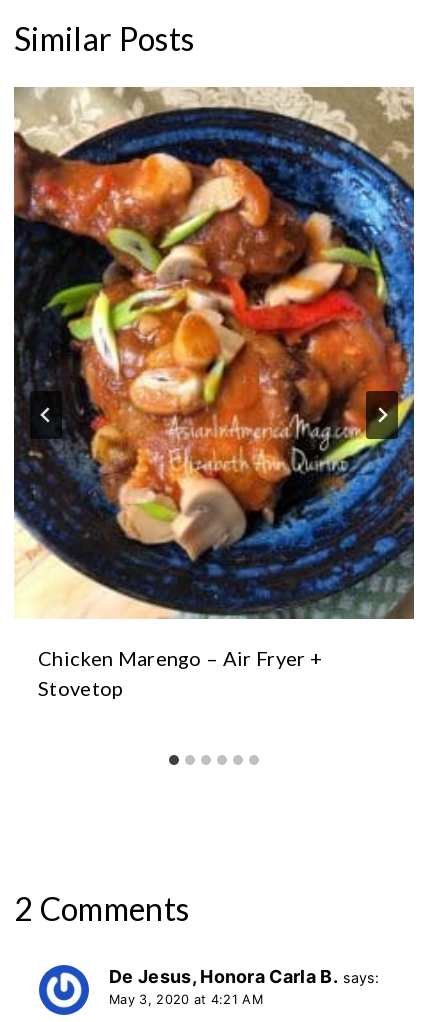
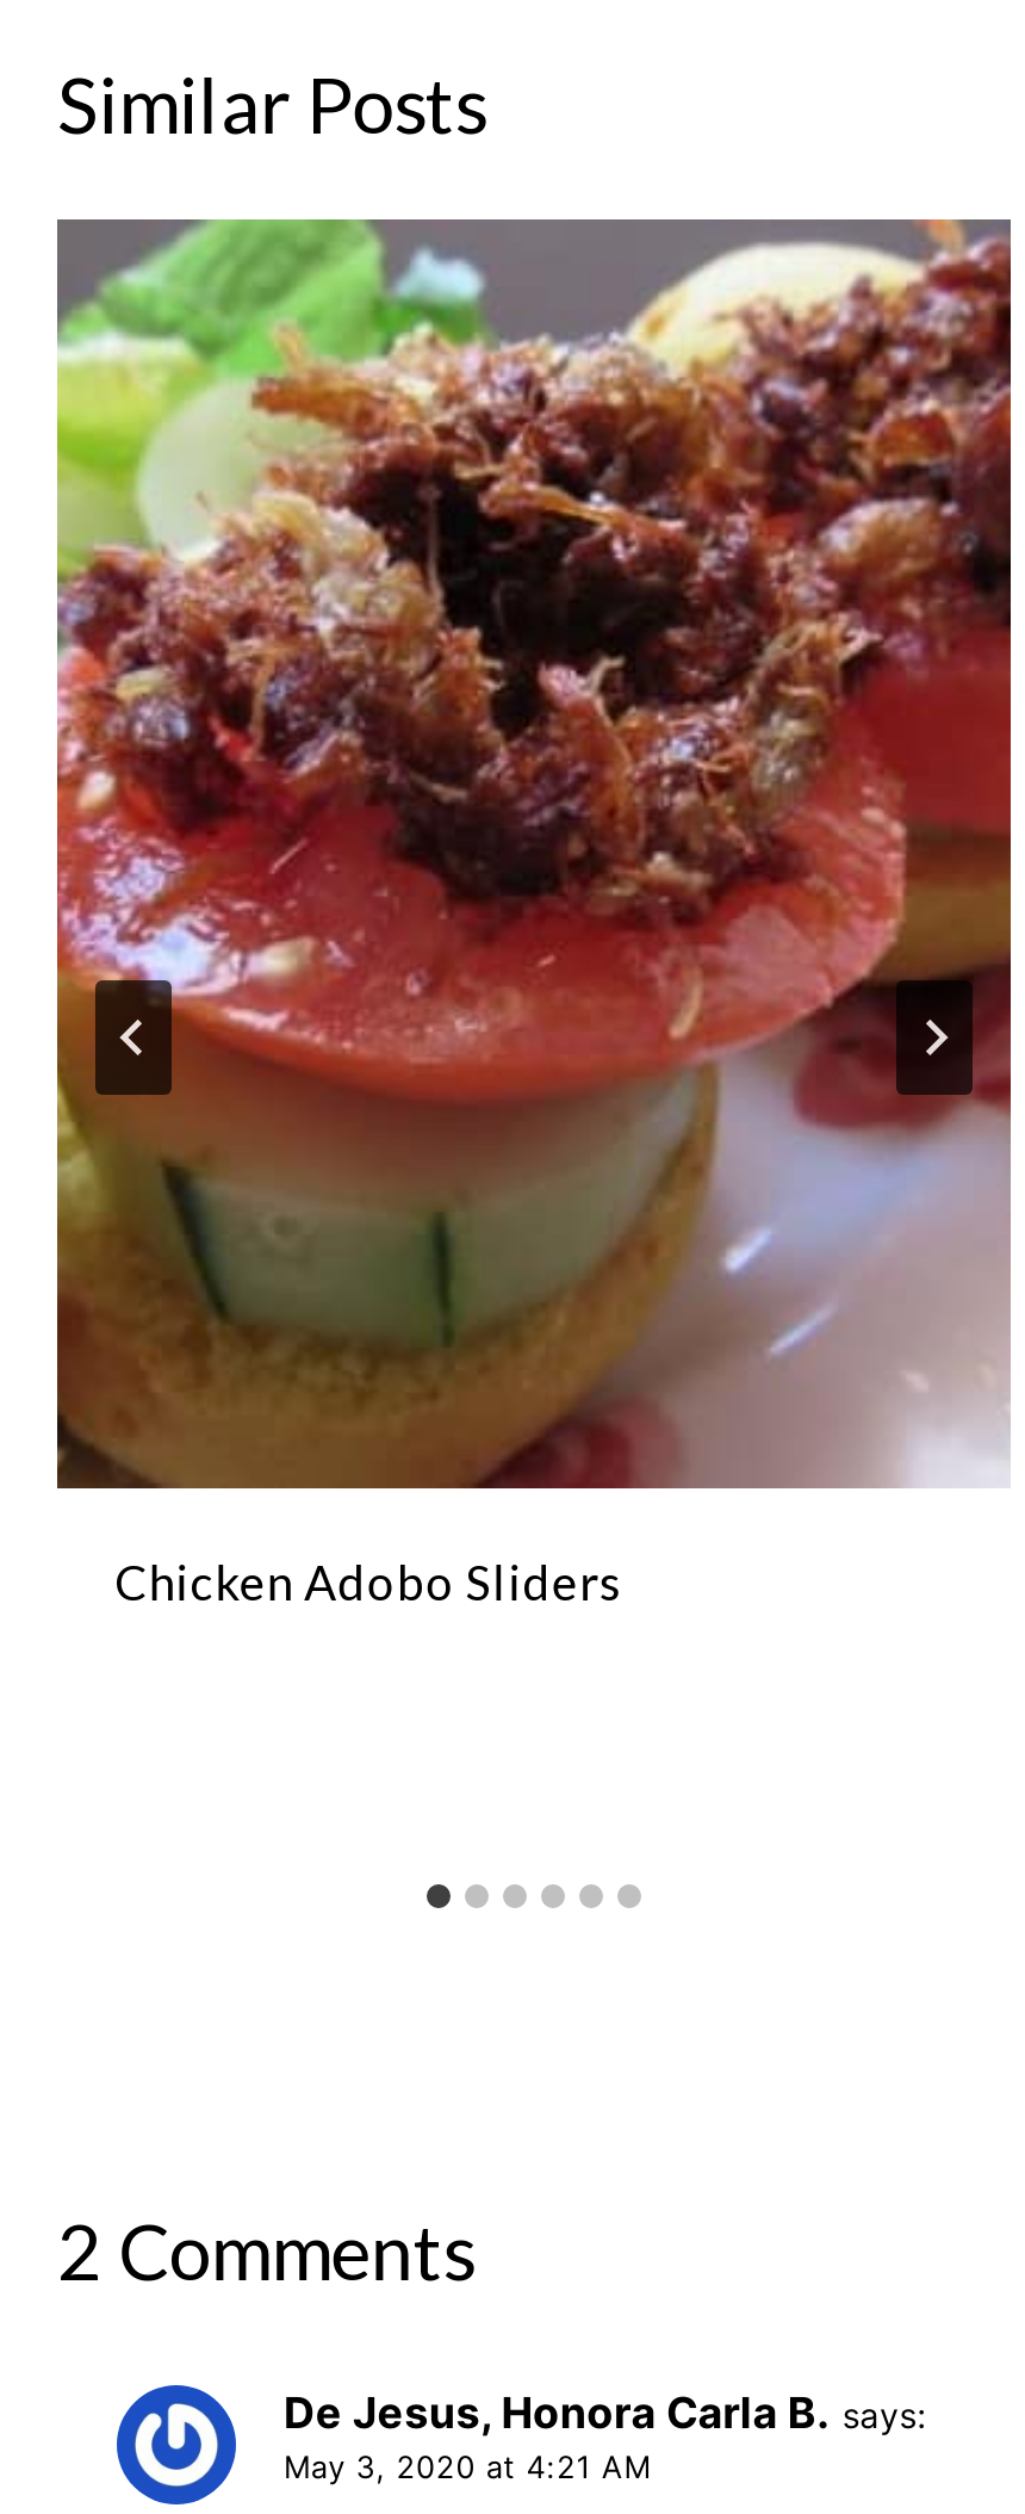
- [image]
- Chicken Marengo – Air Fryer +
- Stovetop
+ [image]
+ Chicken Adobo Sliders
